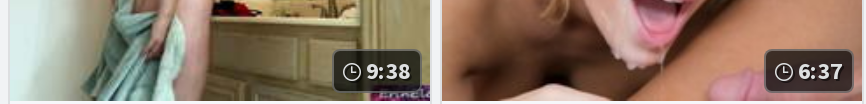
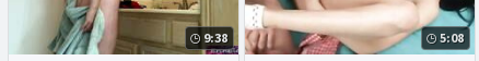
- 6:37
+ 5:08
